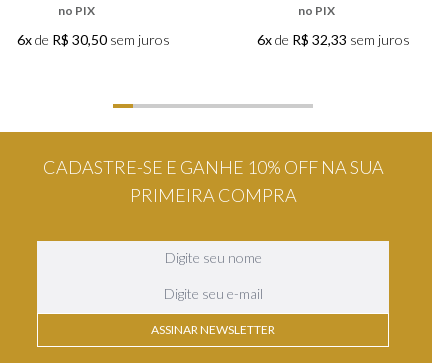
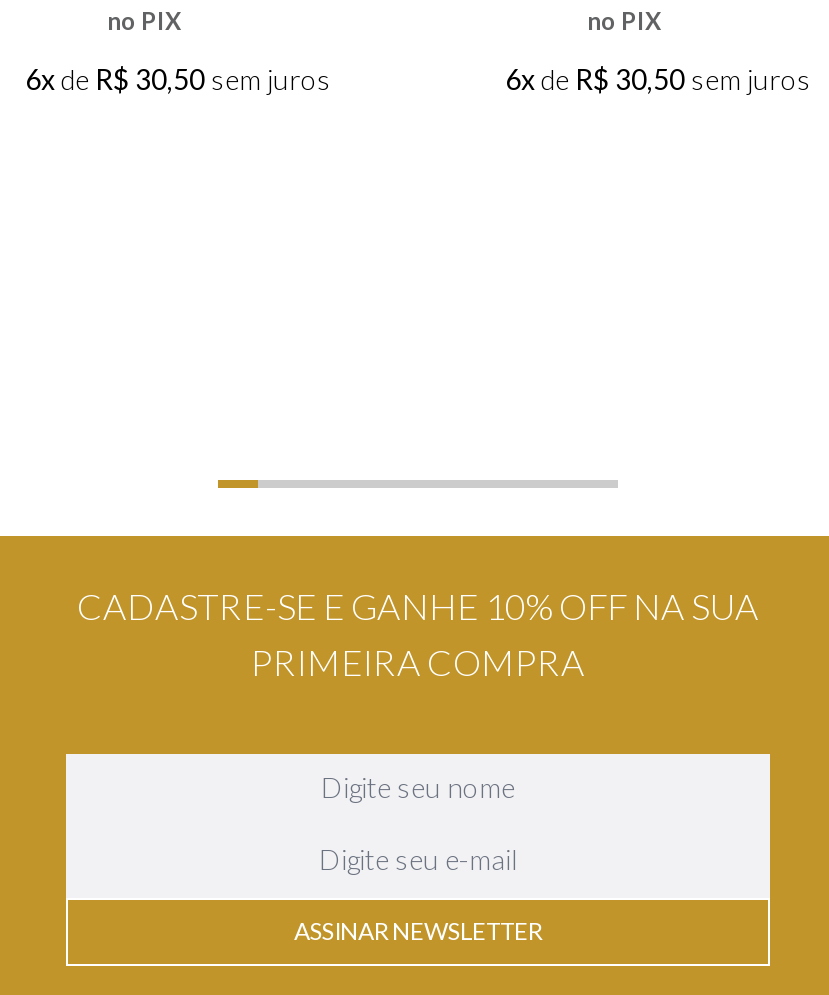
- 6x de R$ 32,33 sem juros
+ 6x de R$ 30,50 sem juros
